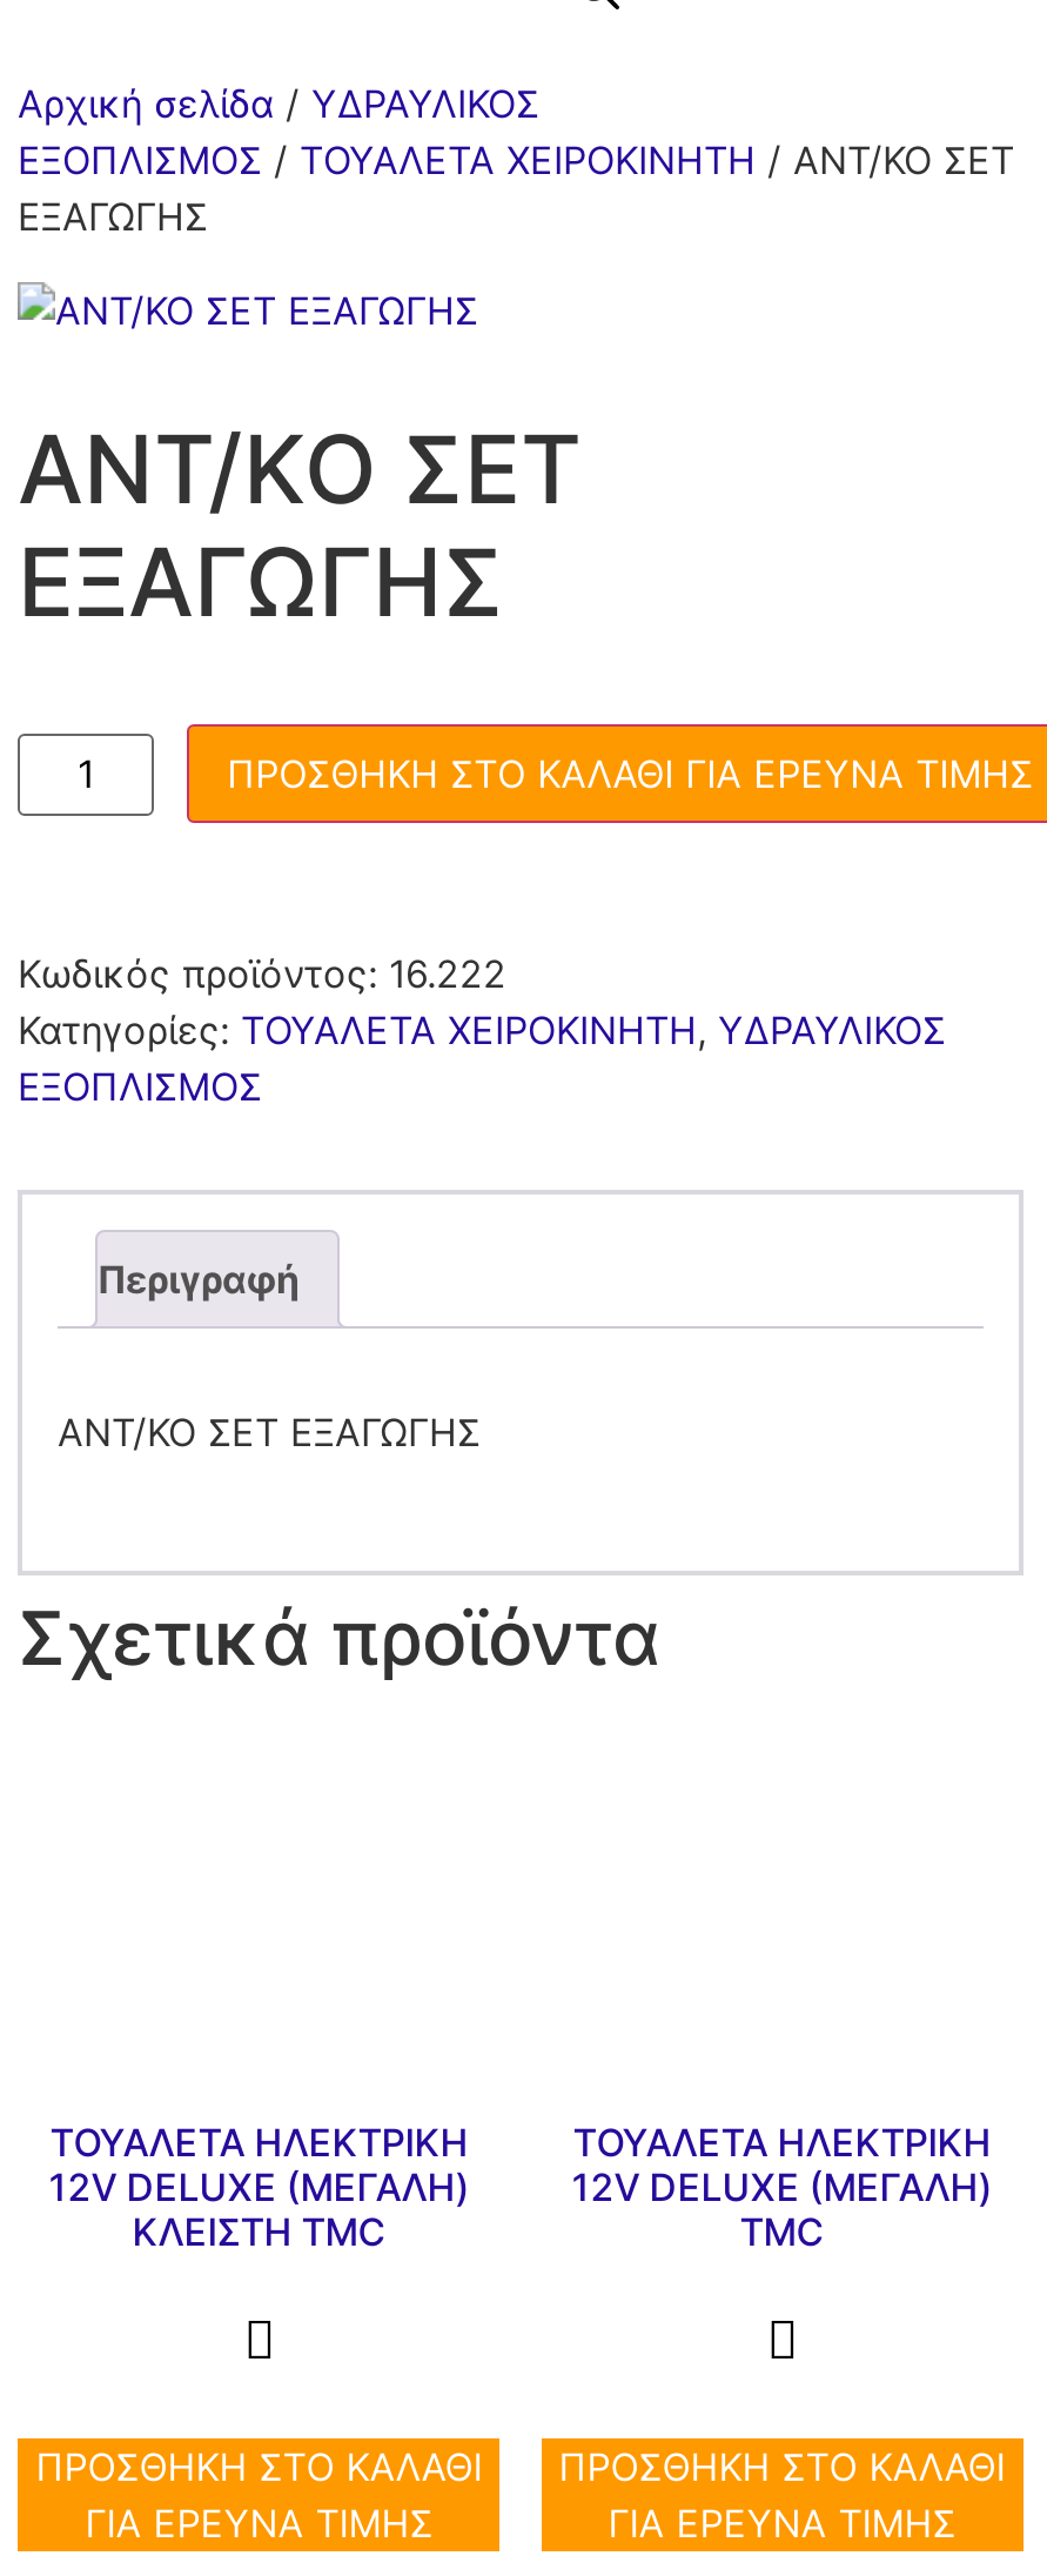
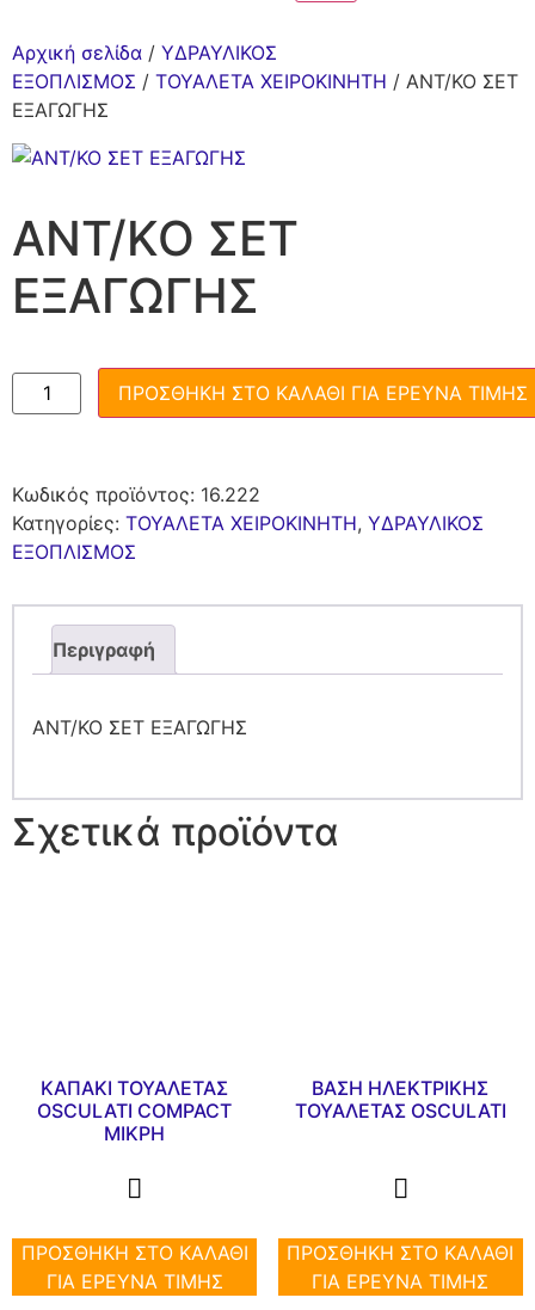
- ΤΟΥΑΛΕΤΑ ΗΛΕΚΤΡΙΚΗ
- 12V DELUXE (ΜΕΓΑΛΗ)
- ΚΛΕΙΣΤΗ TMC
+ ΚΑΠΑΚΙ ΤΟΥΑΛΕΤΑΣ
+ OSCULATI COMPACT
+ ΜΙΚΡΗ

- ΤΟΥΑΛΕΤΑ ΗΛΕΚΤΡΙΚΗ
- 12V DELUXE (ΜΕΓΑΛΗ)
- TMC
+ ΒΑΣΗ ΗΛΕΚΤΡΙΚΗΣ
+ ΤΟΥΑΛΕΤΑΣ OSCULATI
